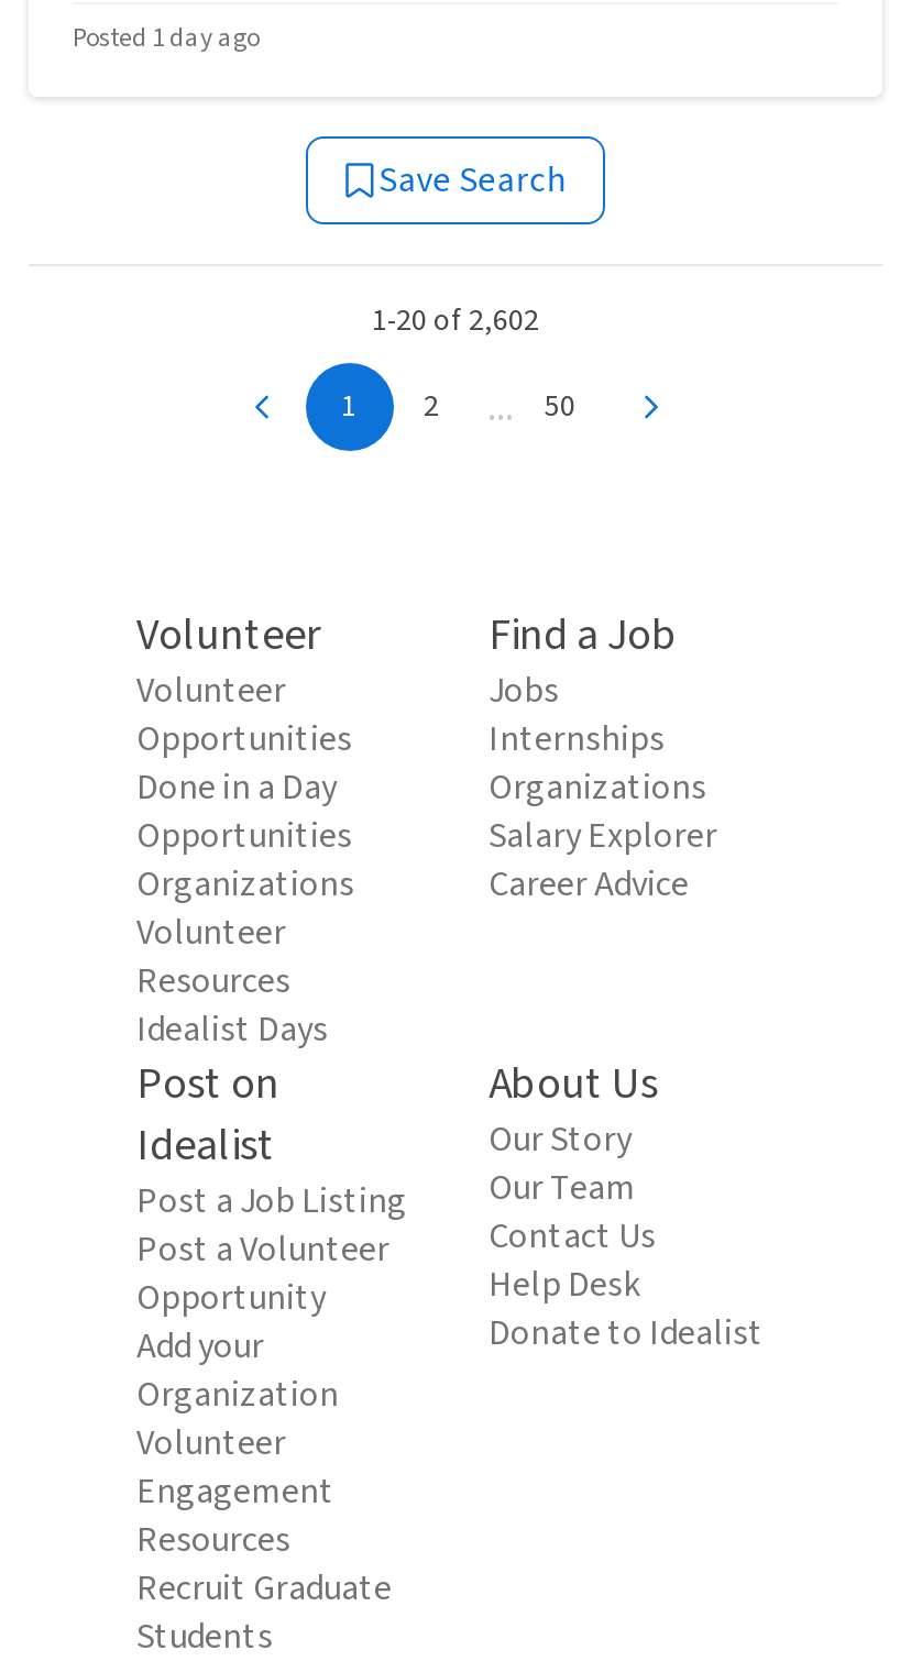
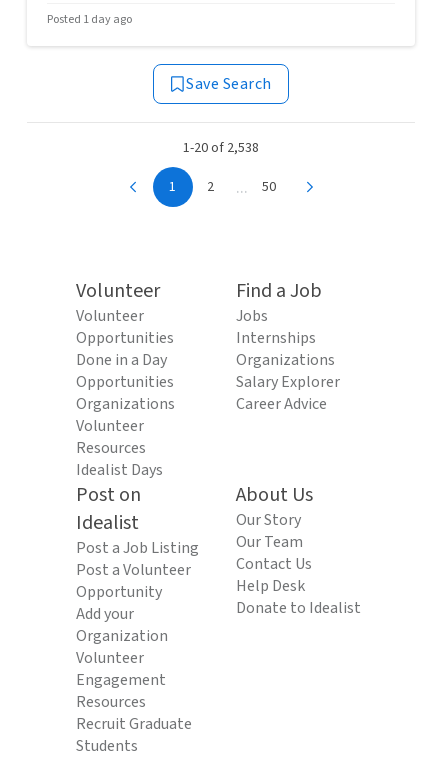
- 1-20 of 2,602
+ 1-20 of 2,538
